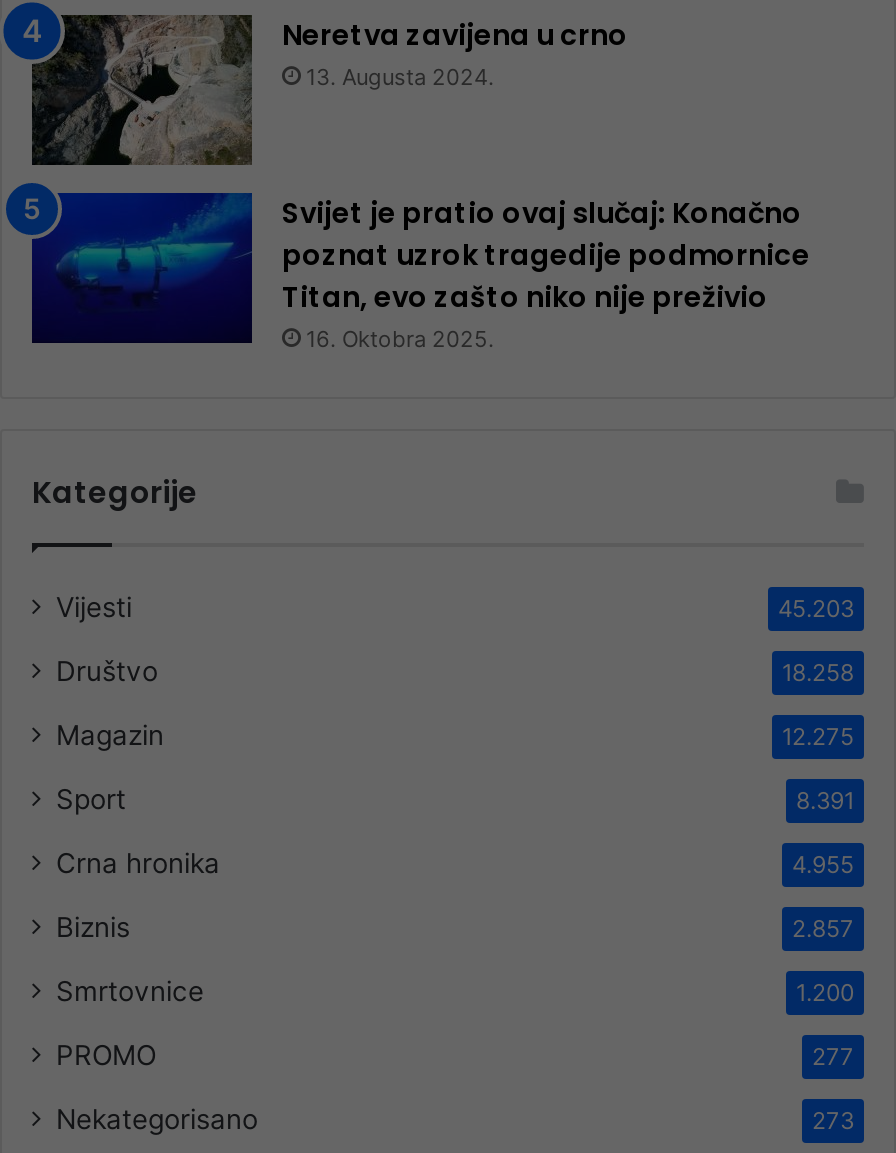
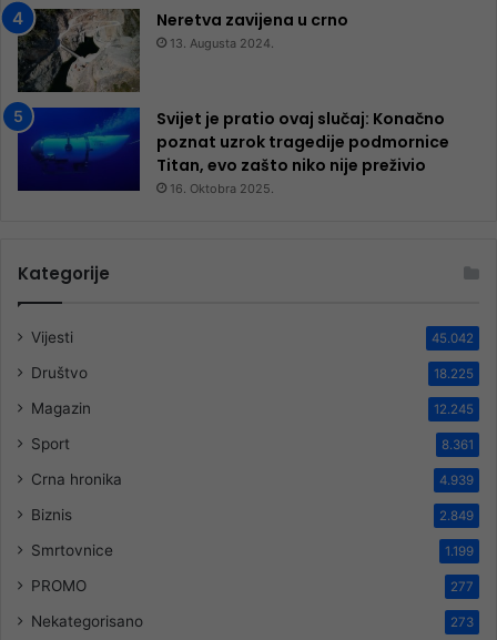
- 45.203
+ 45.042

- 18.258
+ 18.225

- 12.275
+ 12.245

- 8.391
+ 8.361

- 4.955
+ 4.939

- 2.857
+ 2.849

- 1.200
+ 1.199
